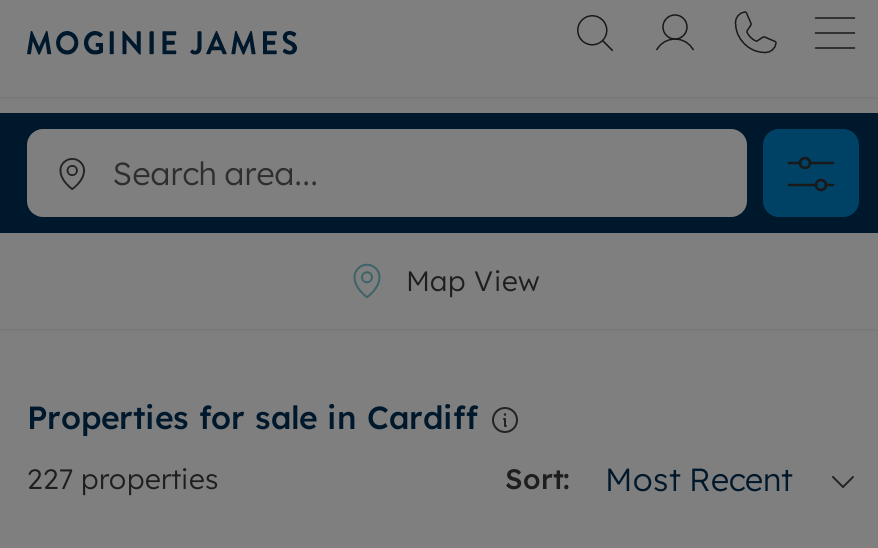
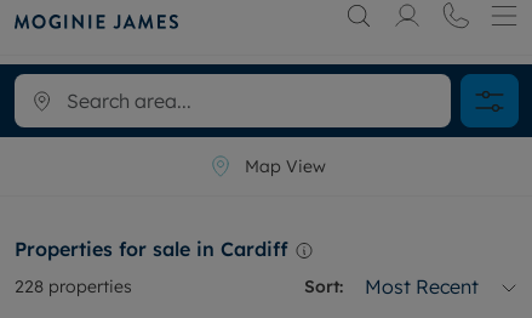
- 227 properties
+ 228 properties
